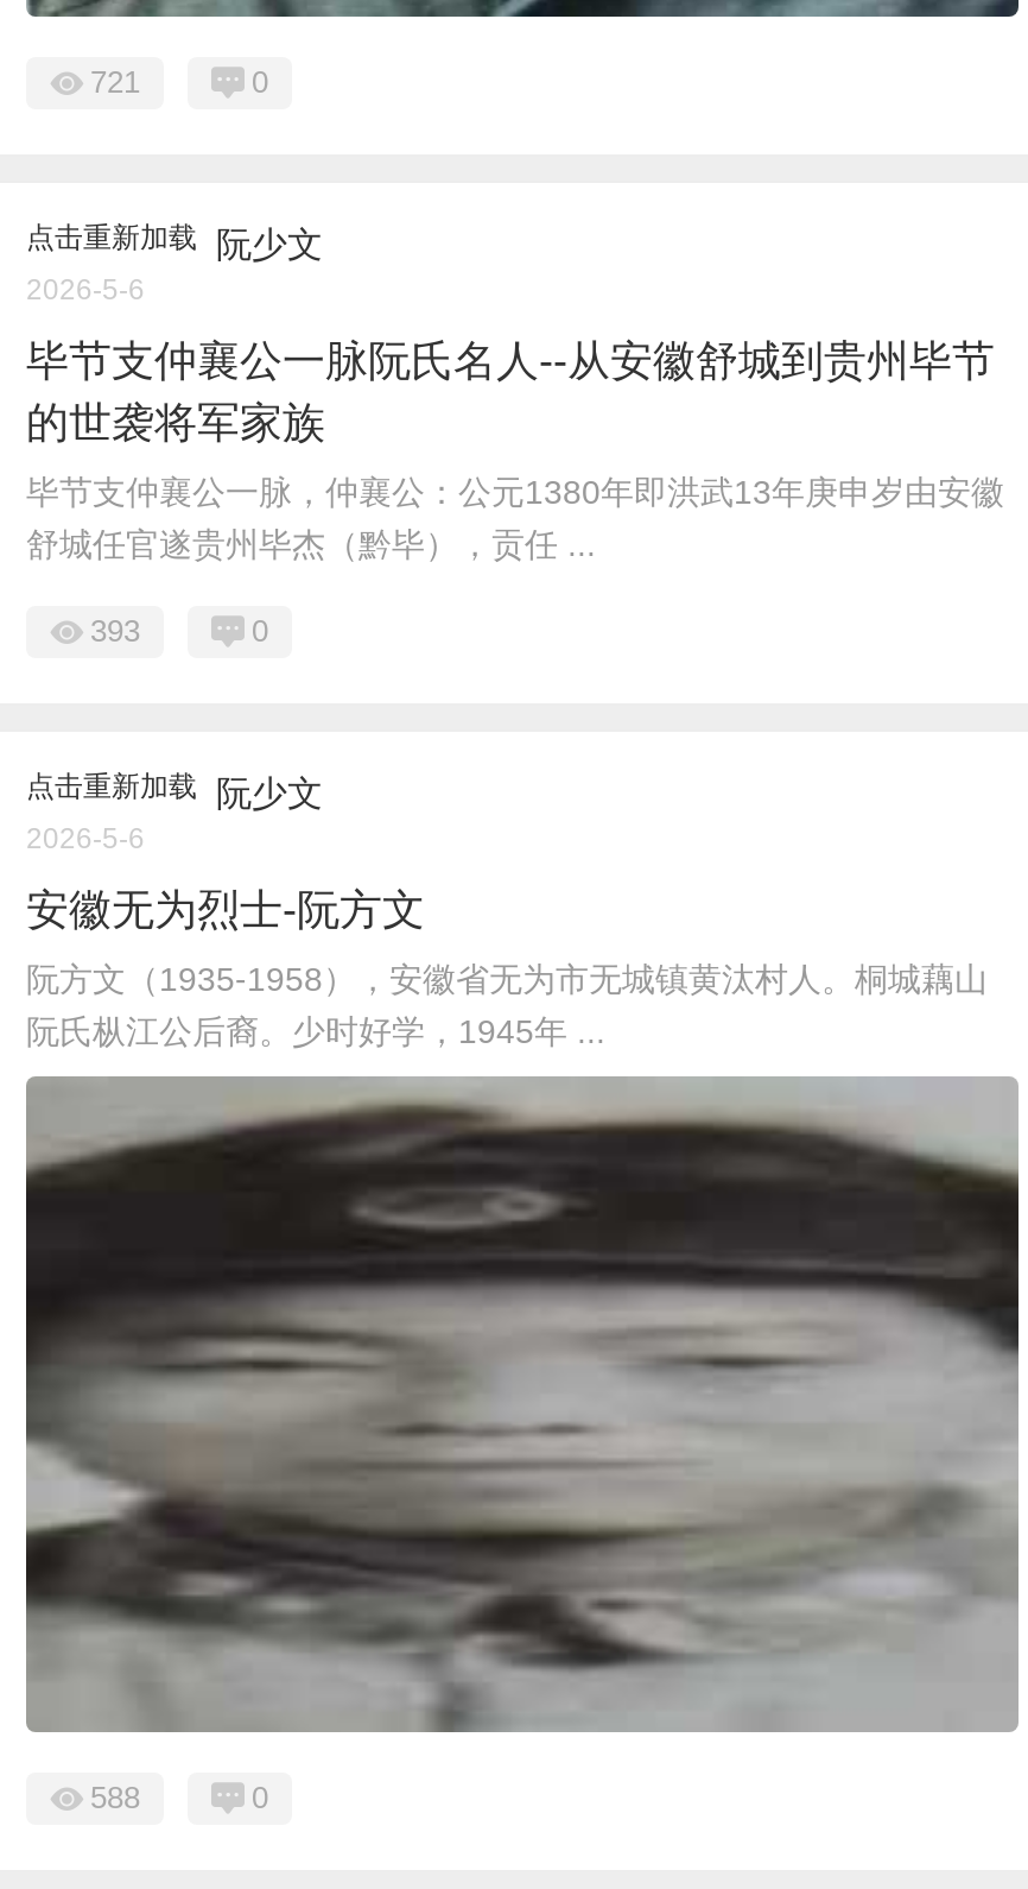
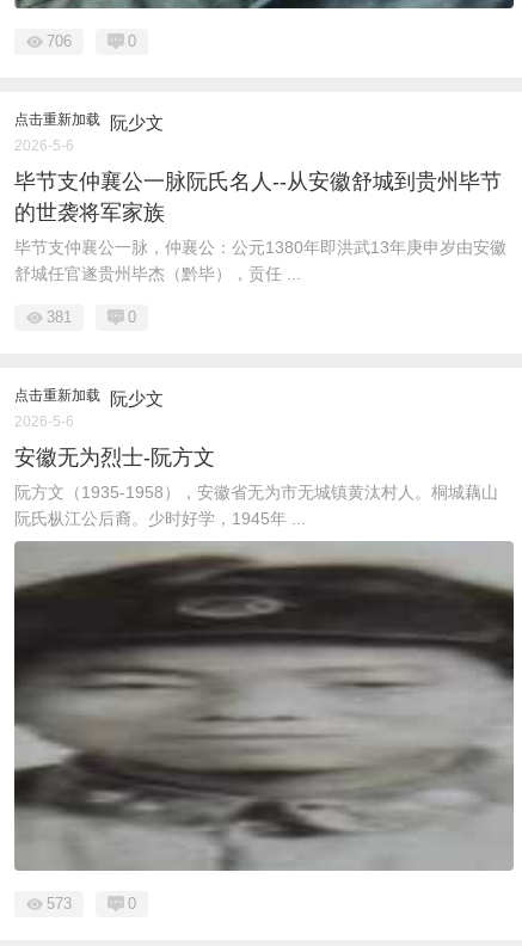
- 721
+ 706

- 393
+ 381

- 588
+ 573
